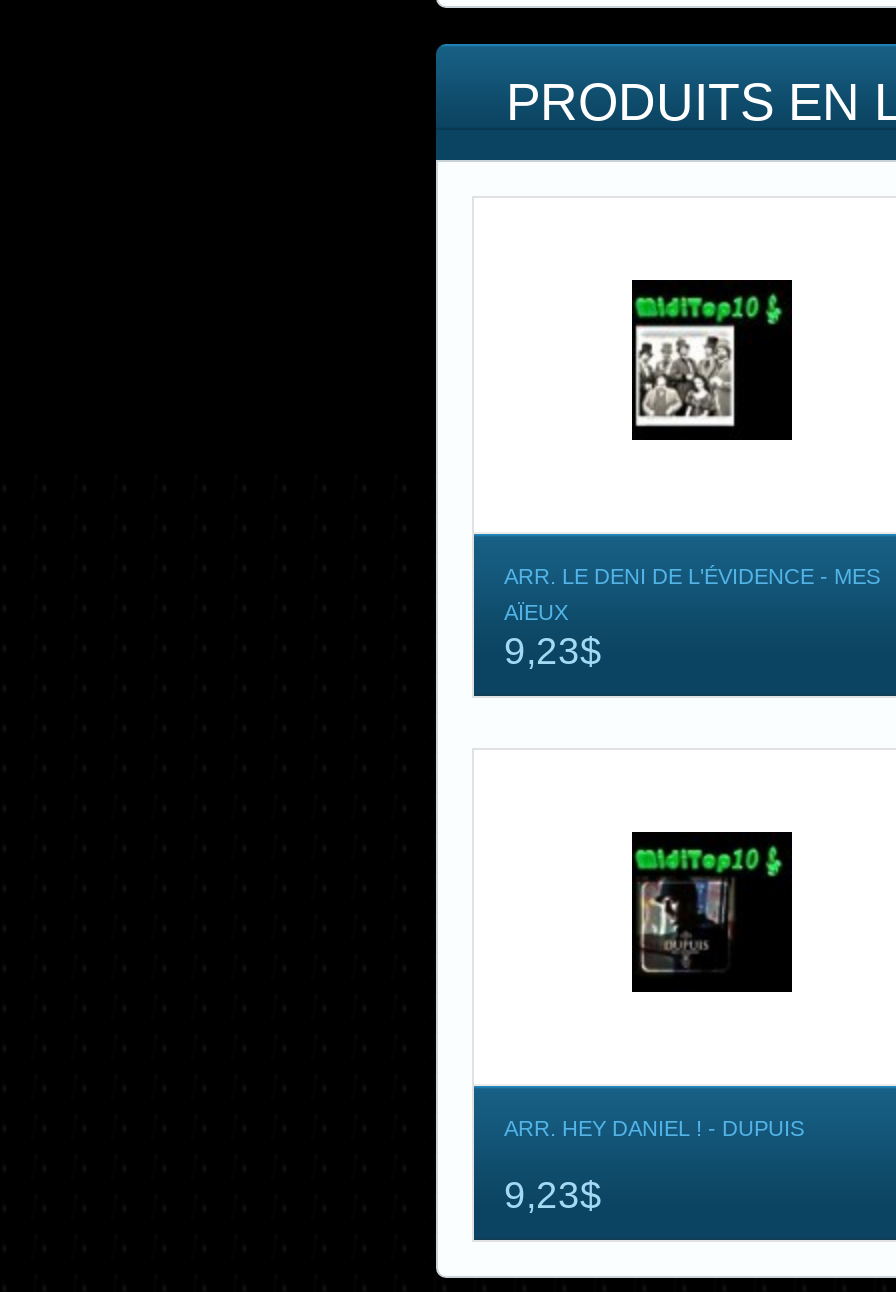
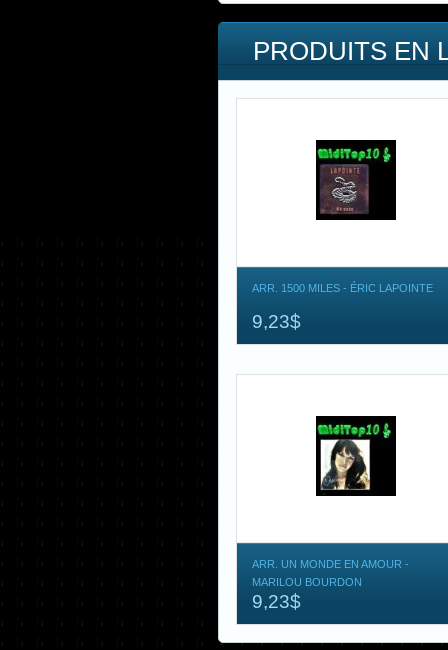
- [image]
+ [image]

- ARR. LE DENI DE L'ÉVIDENCE - MES
- AÏEUX
+ ARR. 1500 MILES - ÉRIC LAPOINTE

- [image]
+ [image]

- ARR. HEY DANIEL ! - DUPUIS
+ ARR. UN MONDE EN AMOUR -
+ MARILOU BOURDON
